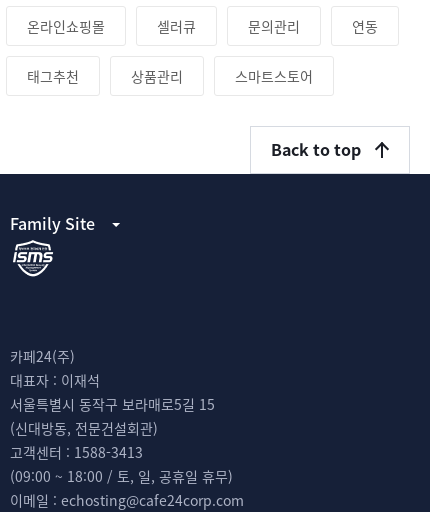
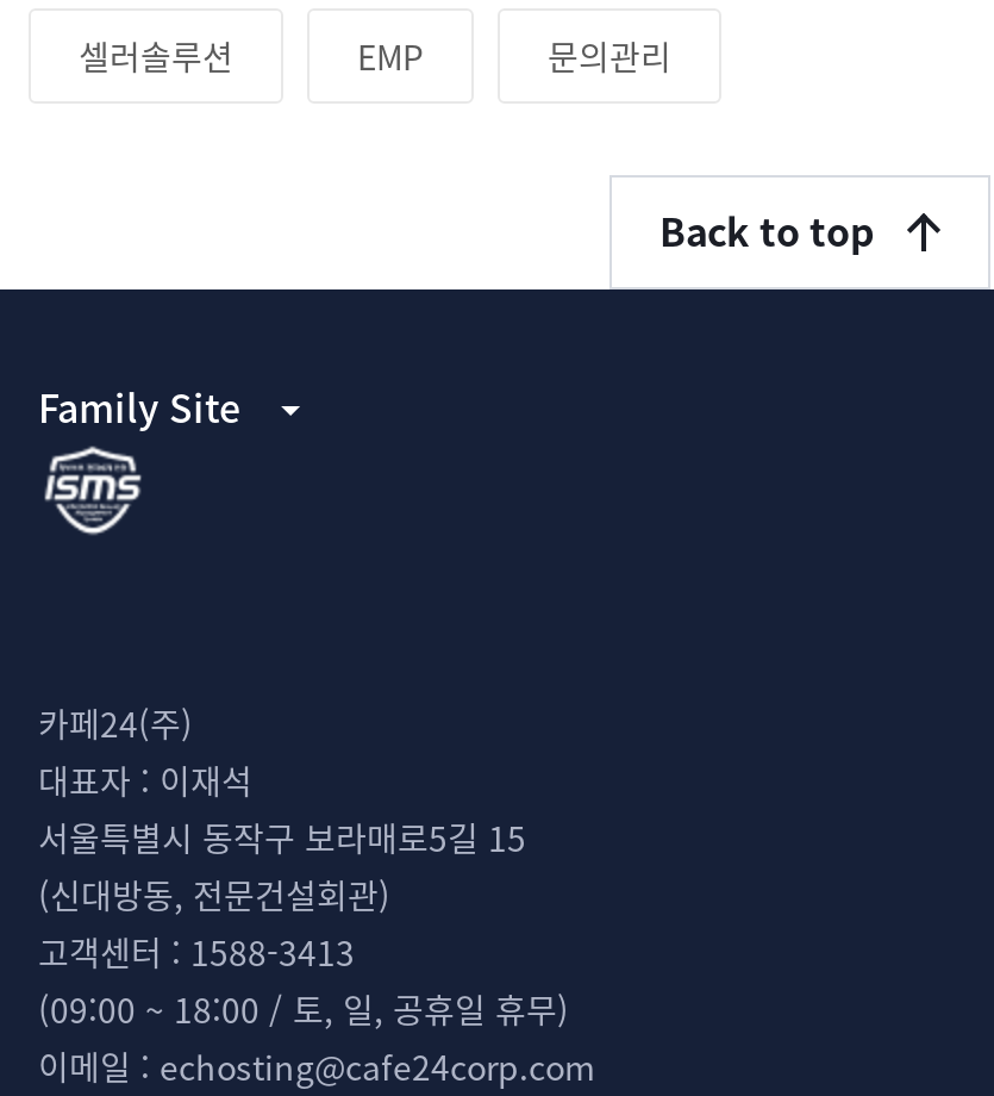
- 온라인쇼핑몰
- 셀러큐
+ 셀러솔루션
+ EMP

- 연동
- 태그추천
- 상품관리
- 스마트스토어
